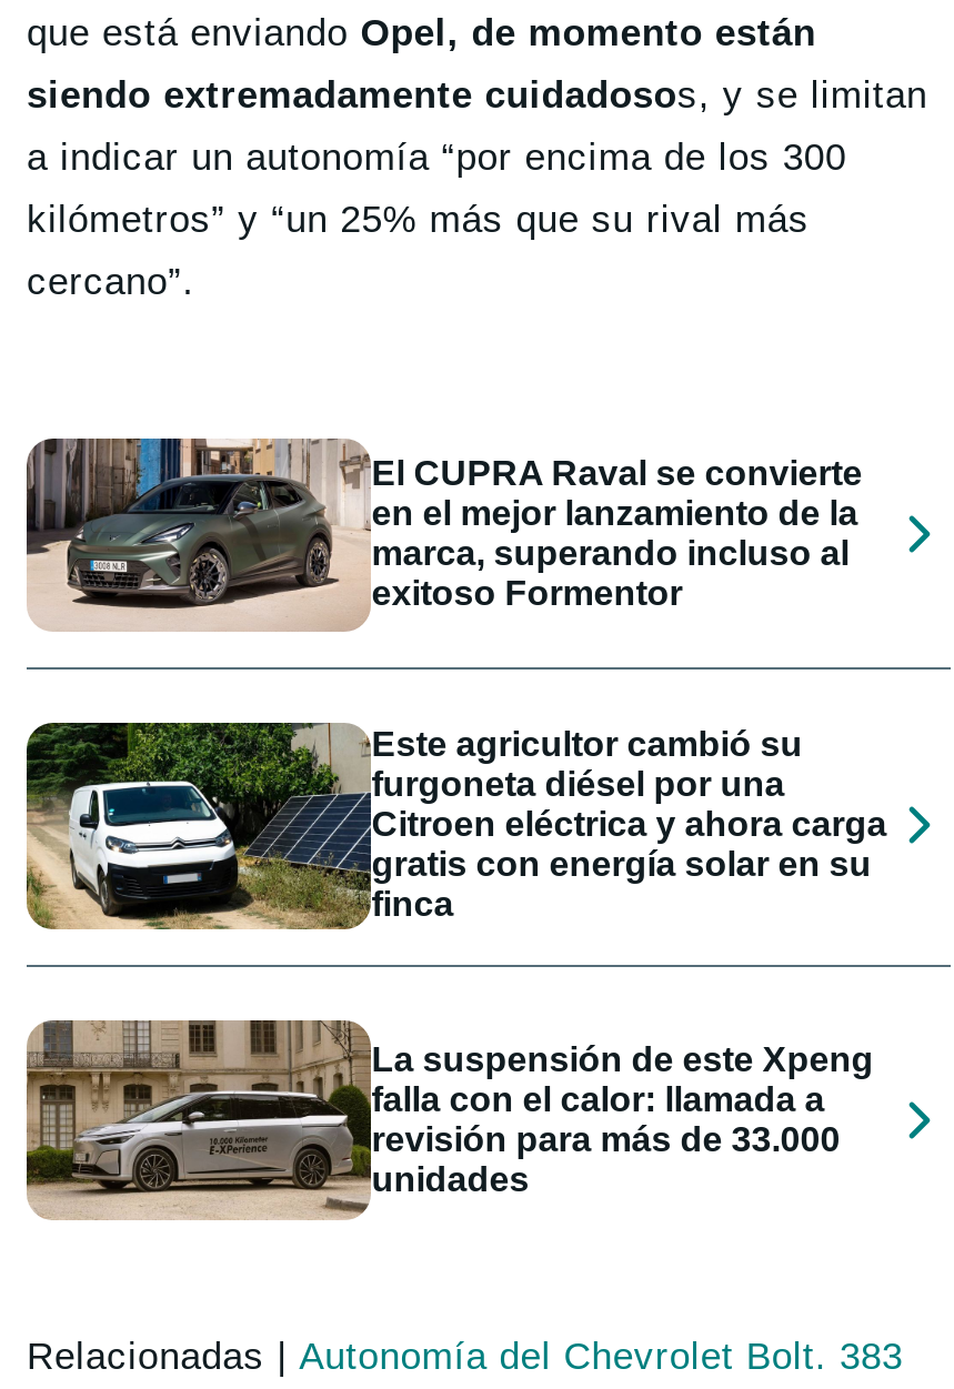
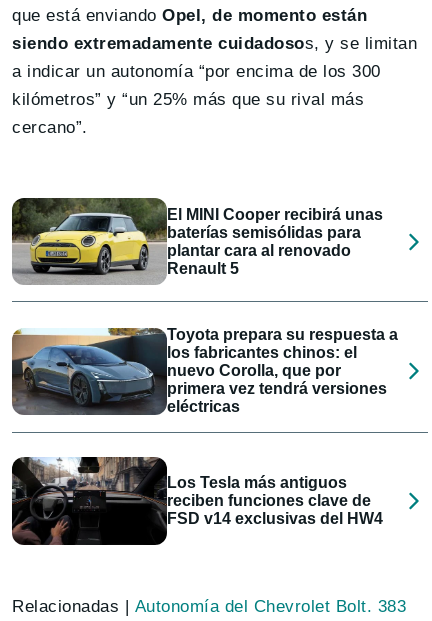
- [image]
- El CUPRA Raval se convierte
- en el mejor lanzamiento de la
- marca, superando incluso al
- exitoso Formentor
+ [image]
+ El MINI Cooper recibirá unas
+ baterías semisólidas para
+ plantar cara al renovado
+ Renault 5

- [image]
- Este agricultor cambió su
- furgoneta diésel por una
- Citroen eléctrica y ahora carga
- gratis con energía solar en su
- finca
+ [image]
+ Toyota prepara su respuesta a
+ los fabricantes chinos: el
+ nuevo Corolla, que por
+ primera vez tendrá versiones
+ eléctricas

- [image]
- La suspensión de este Xpeng
- falla con el calor: llamada a
- revisión para más de 33.000
- unidades
+ [image]
+ Los Tesla más antiguos
+ reciben funciones clave de
+ FSD v14 exclusivas del HW4
